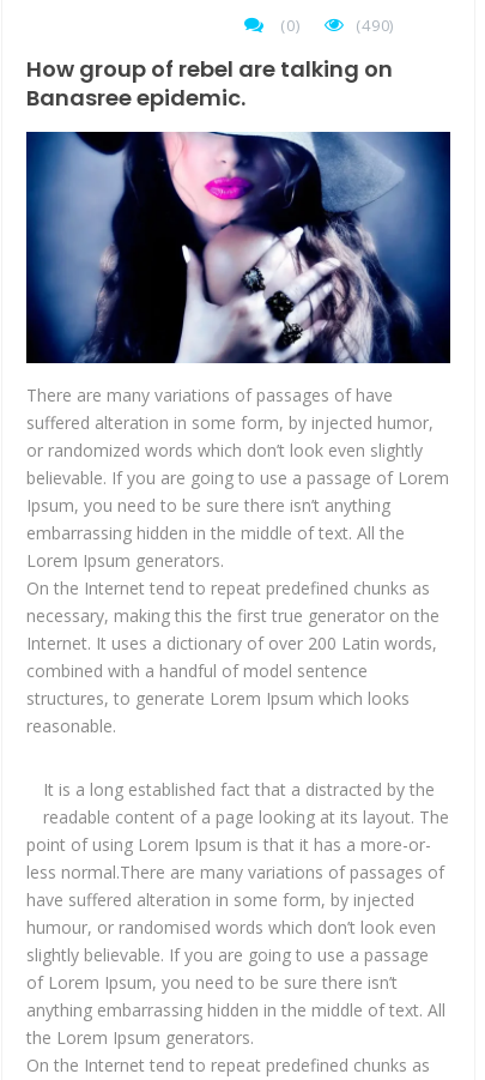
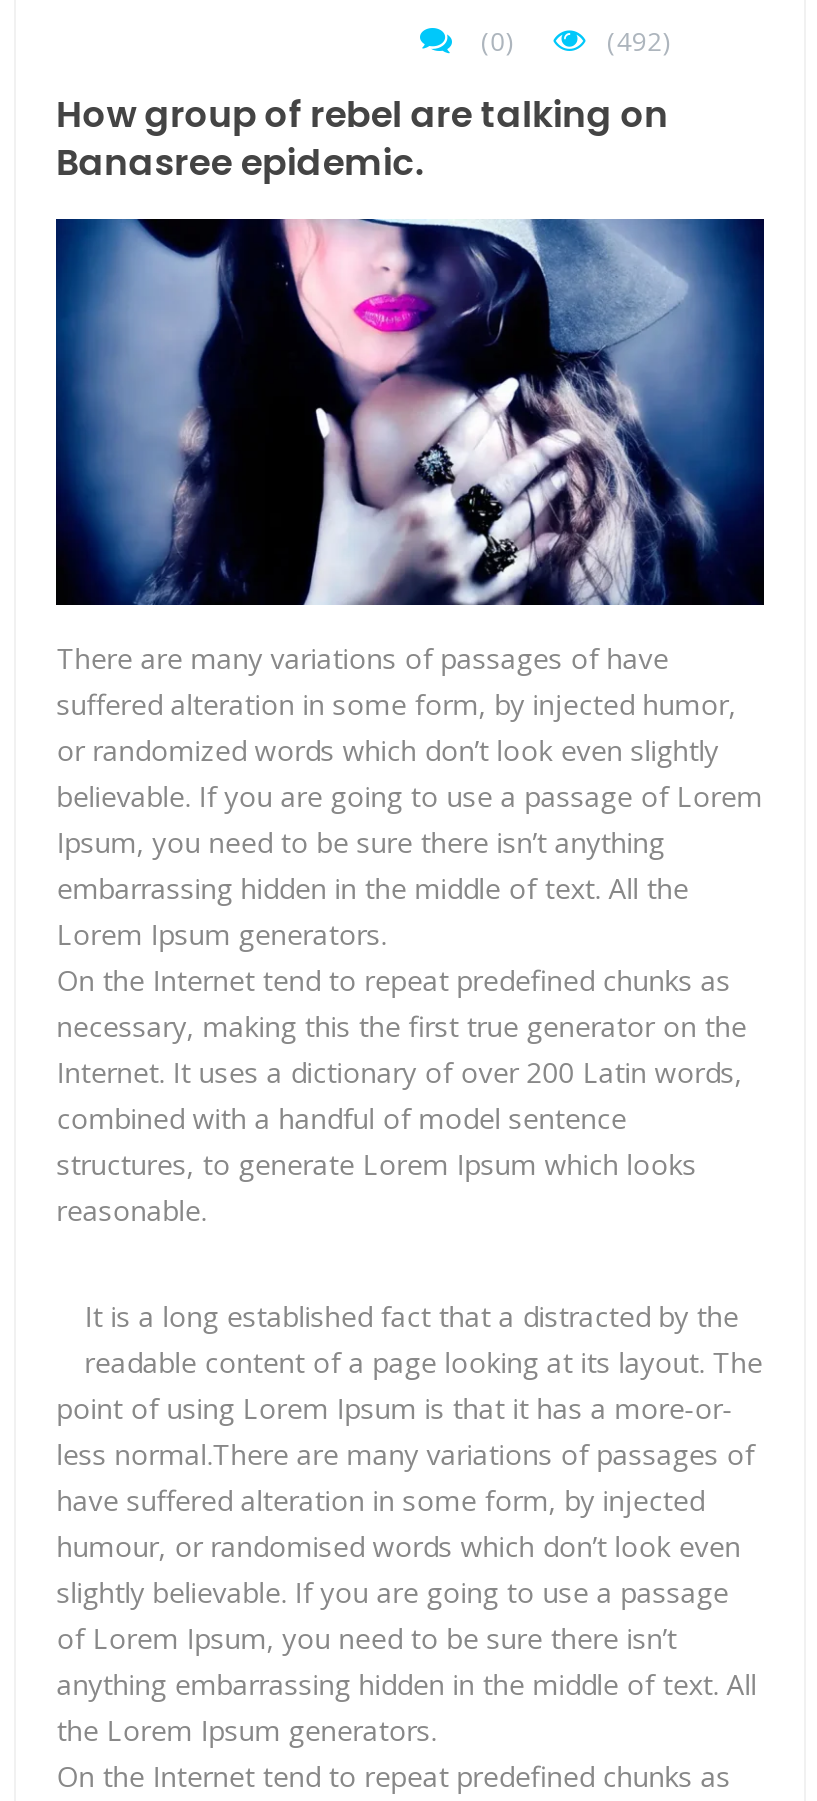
- (490)
+ (492)
